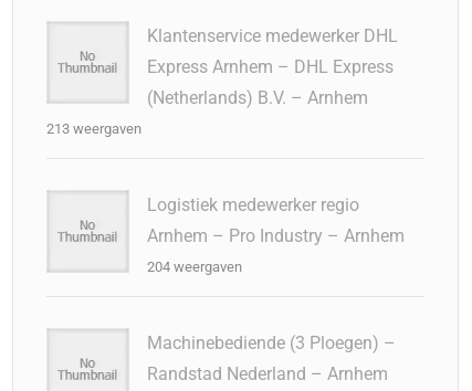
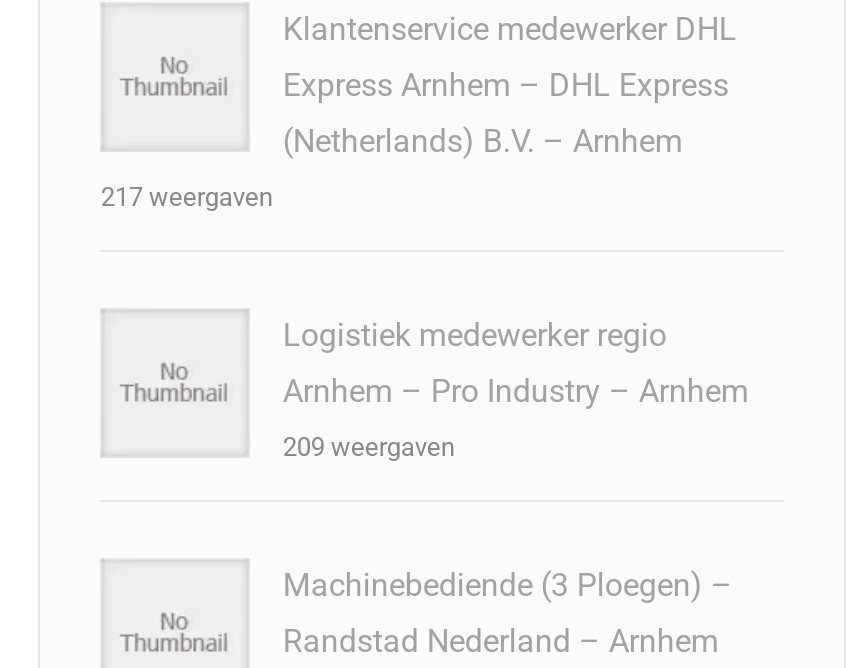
- 213 weergaven
+ 217 weergaven

- 204 weergaven
+ 209 weergaven
